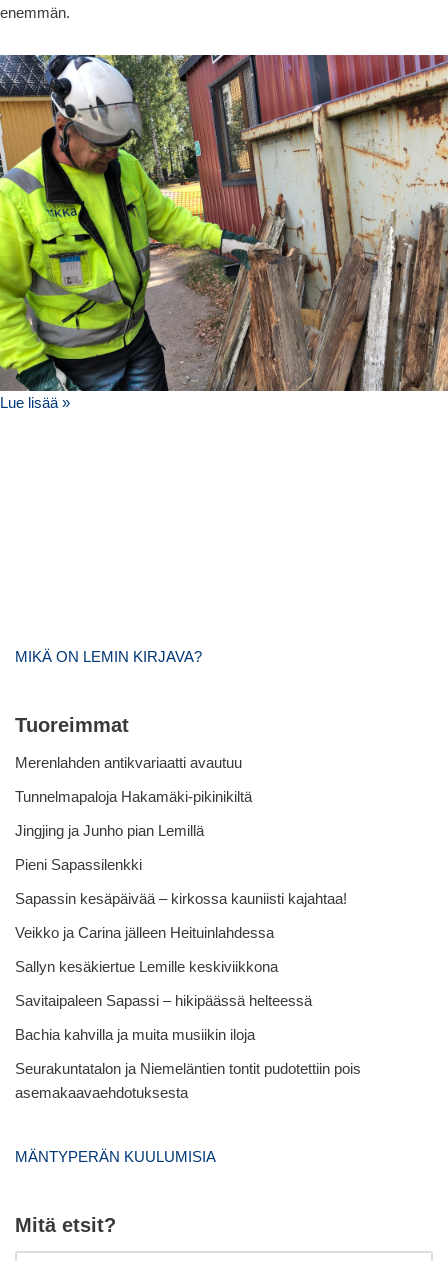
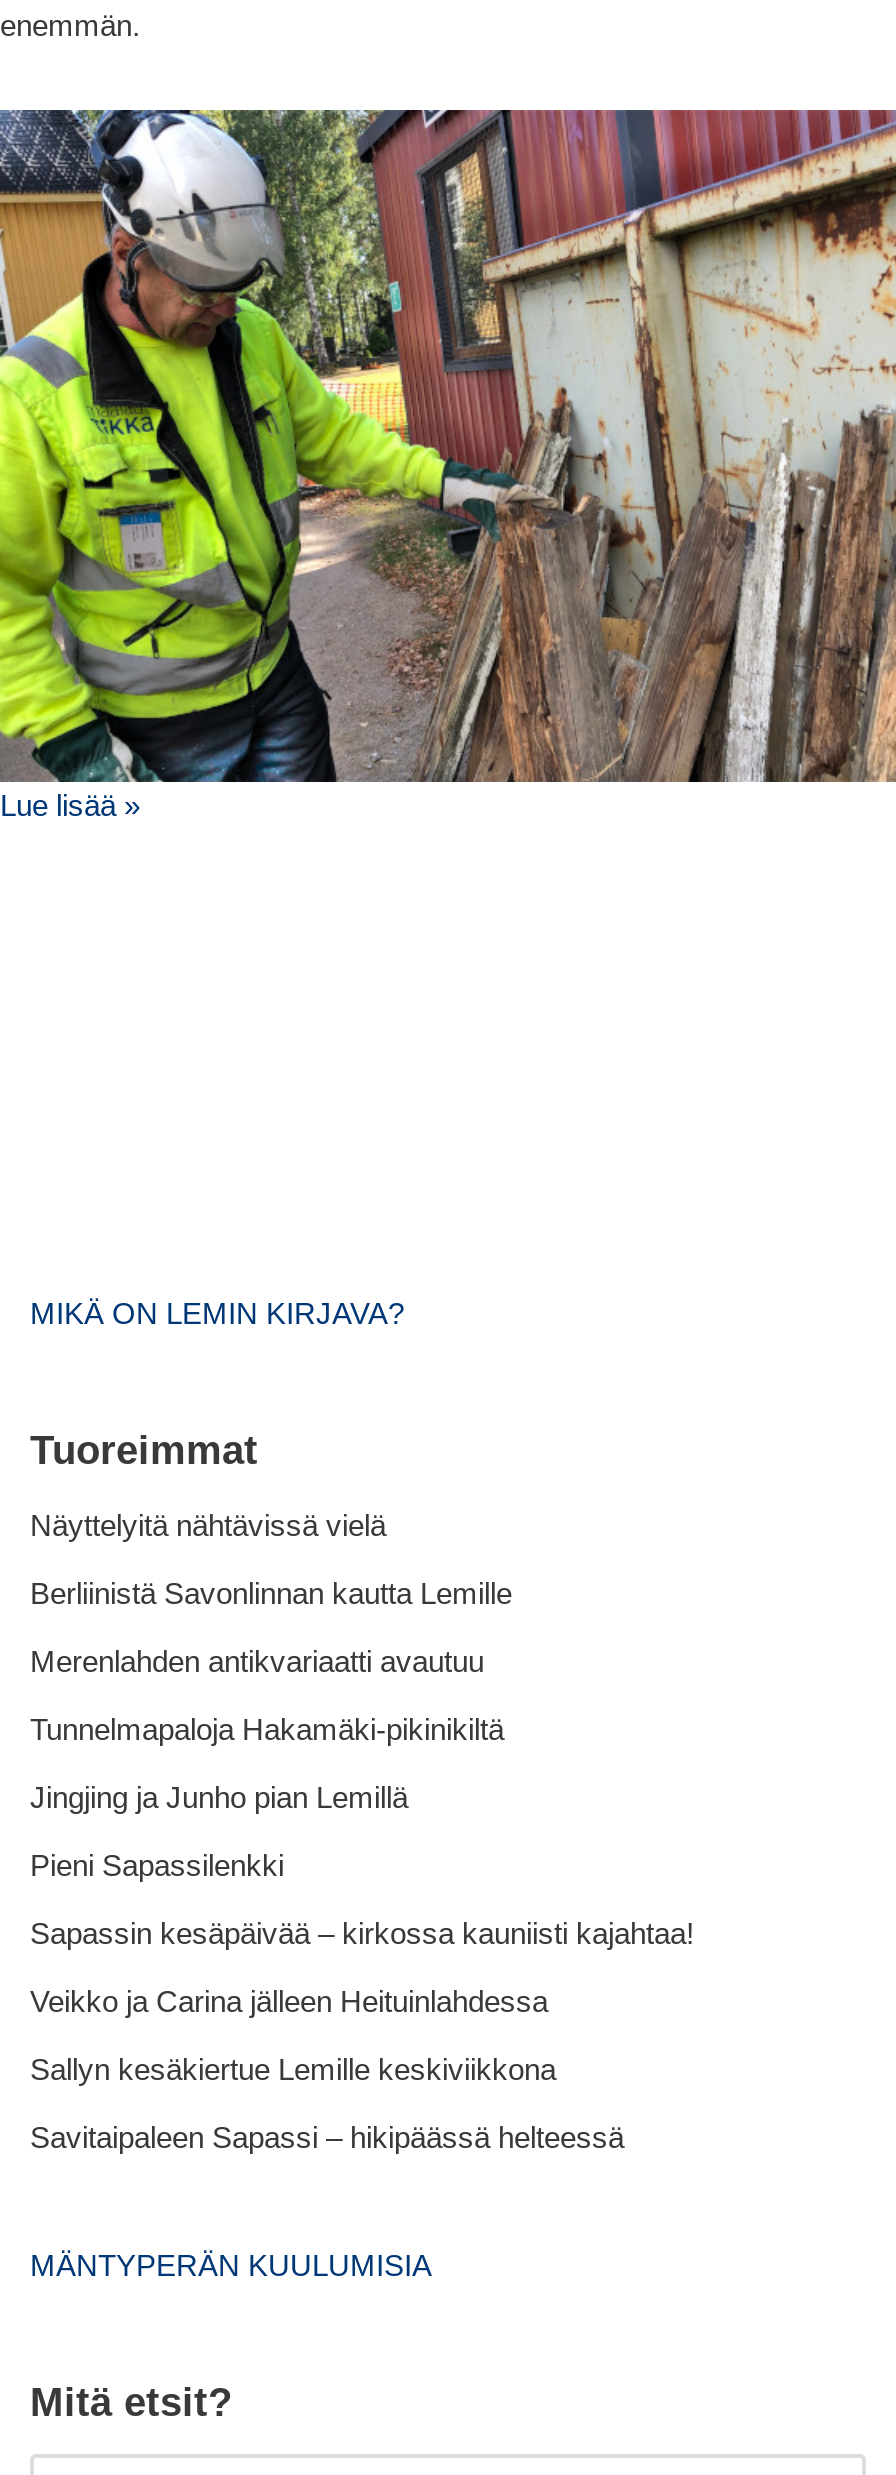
+ Näyttelyitä nähtävissä vielä
+ Berliinistä Savonlinnan kautta Lemille

moved down: Merenlahden antikvariaatti avautuu | Tunnelmapaloja Hakamäki-pikinikiltä | Jingjing ja Junho pian Lemillä | Pieni Sapassilenkki | Sapassin kesäpäivää – kirkossa kauniisti kajahtaa! | Veikko ja Carina jälleen Heituinlahdessa | Sallyn kesäkiertue Lemille keskiviikkona | Savitaipaleen Sapassi – hikipäässä helteessä

- Bachia kahvilla ja muita musiikin iloja
- Seurakuntatalon ja Niemeläntien tontit pudotettiin pois
- asemakaavaehdotuksesta
